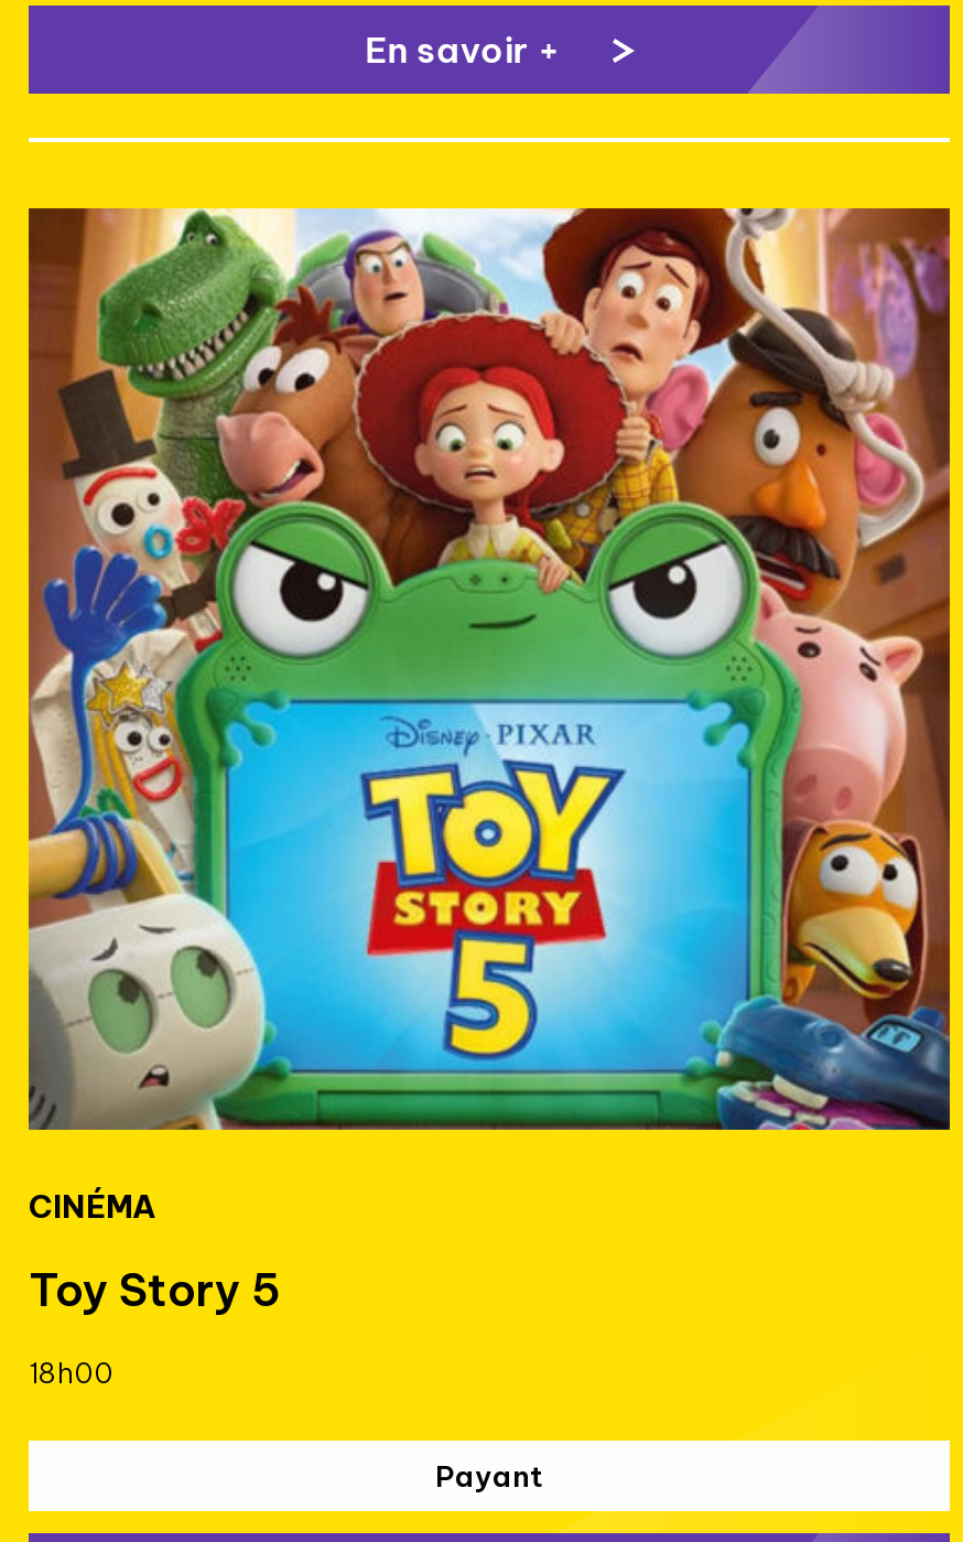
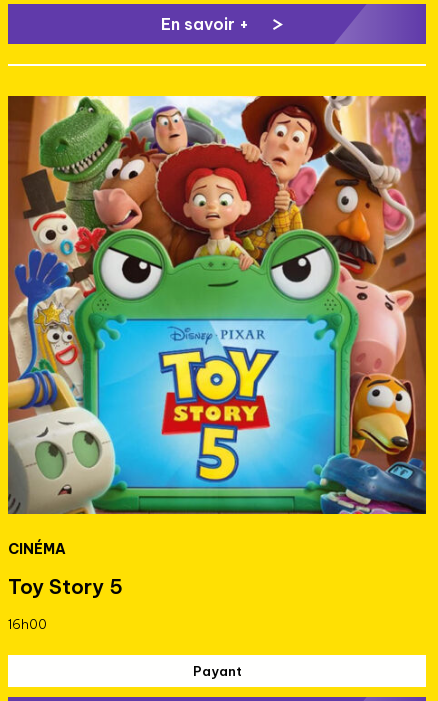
- 18h00
+ 16h00
